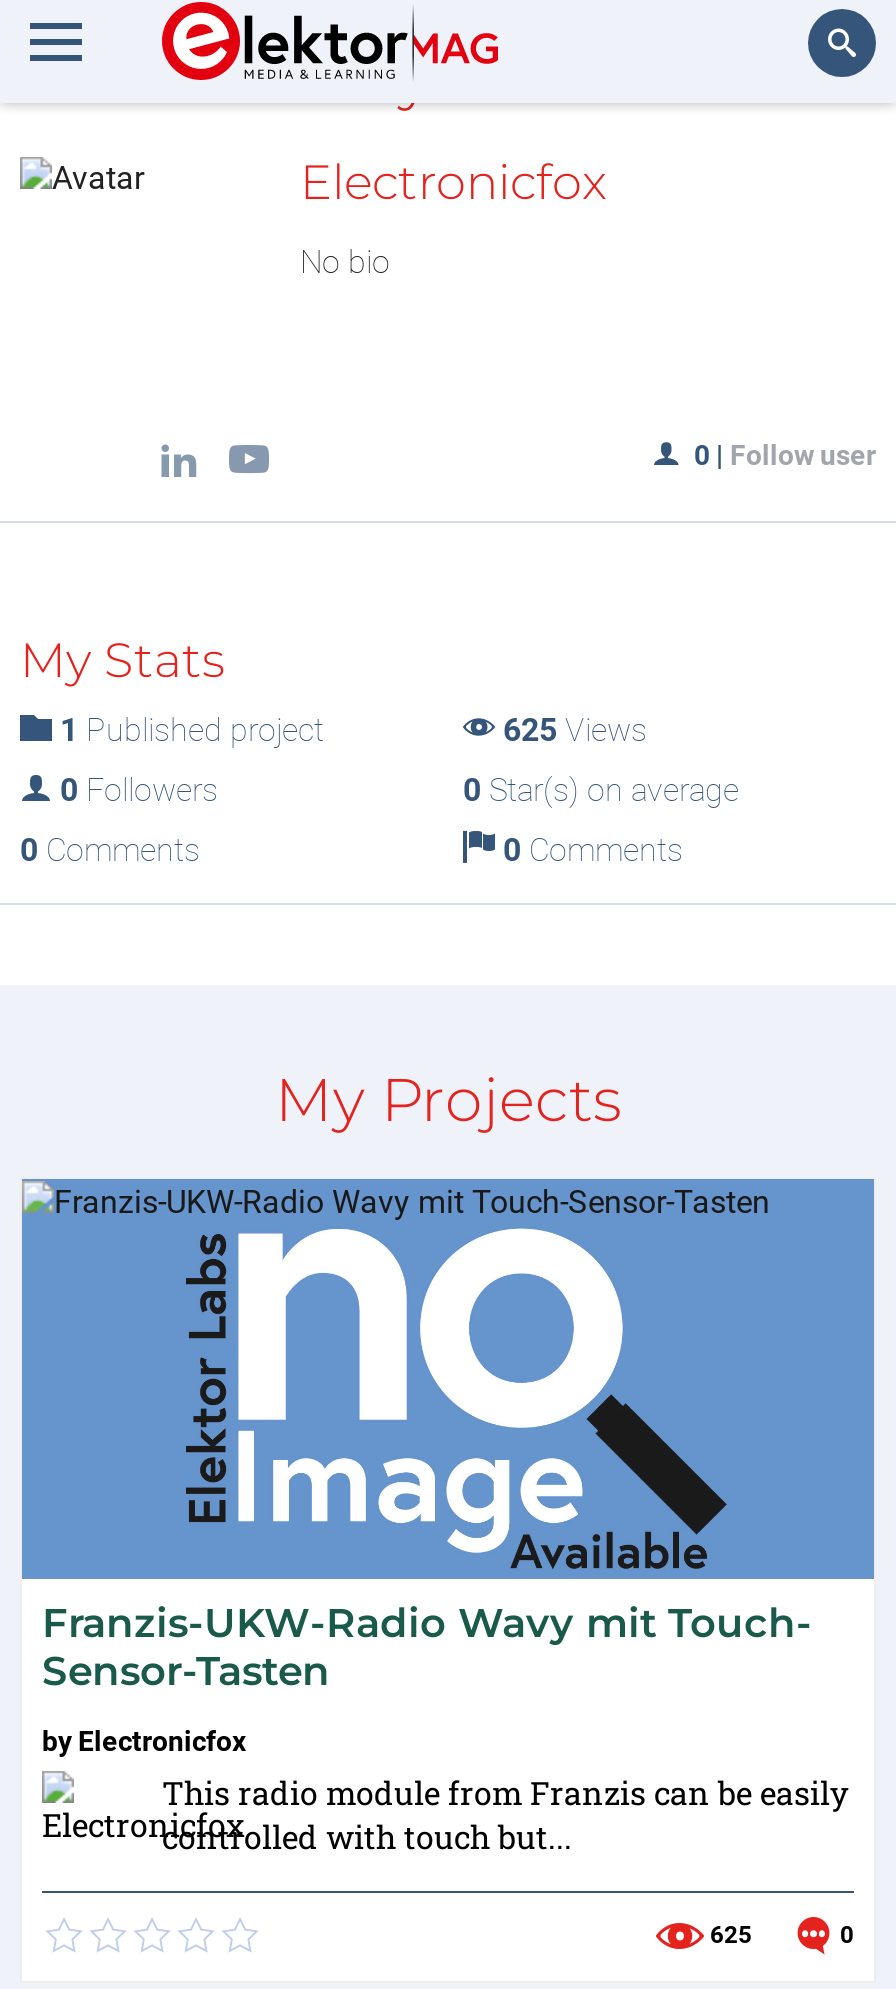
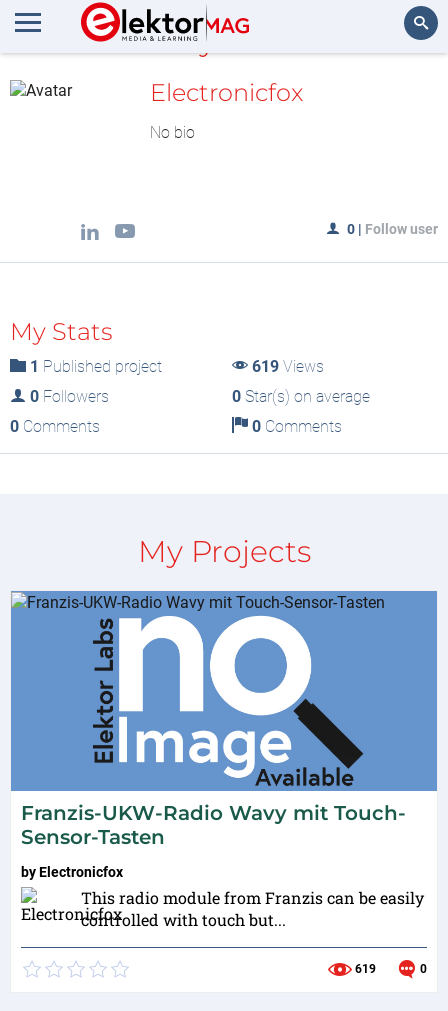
- 625 Views
+ 619 Views

- 625
+ 619
